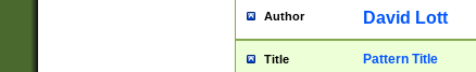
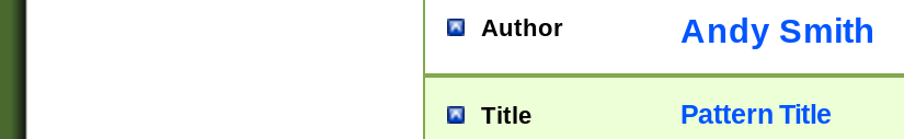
- David Lott
+ Andy Smith
